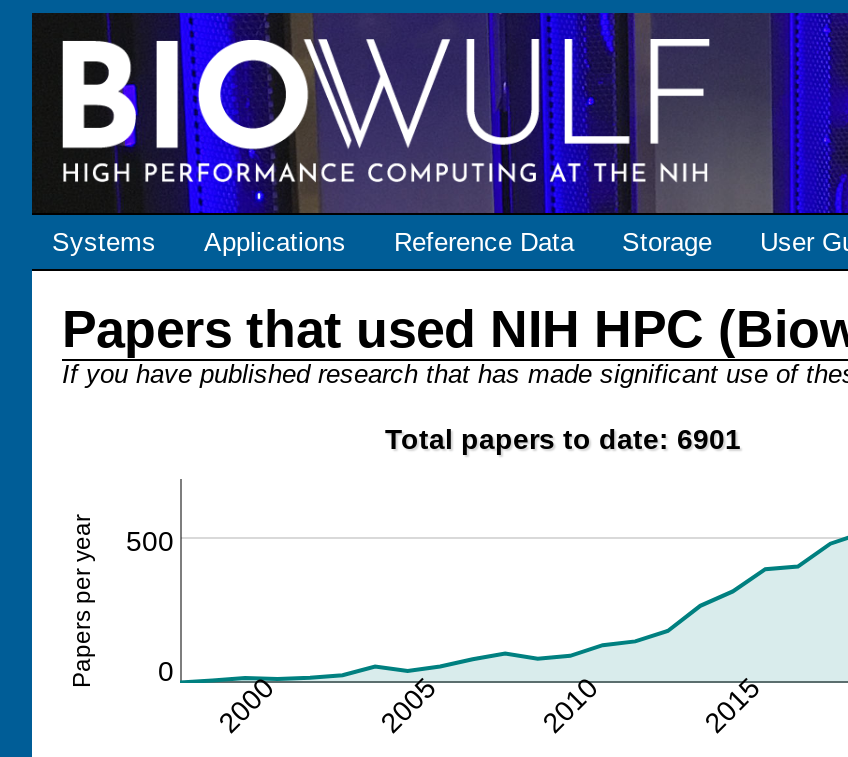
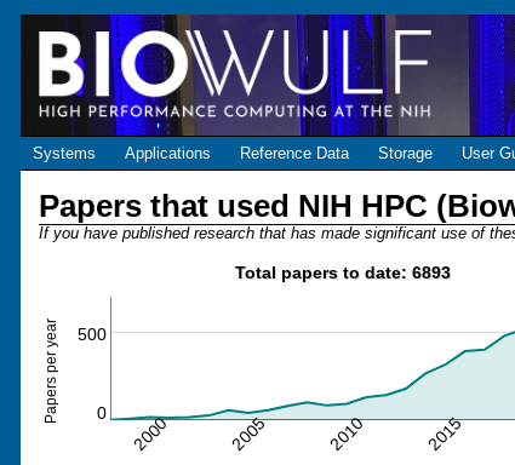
- Total papers to date: 6901
+ Total papers to date: 6893
